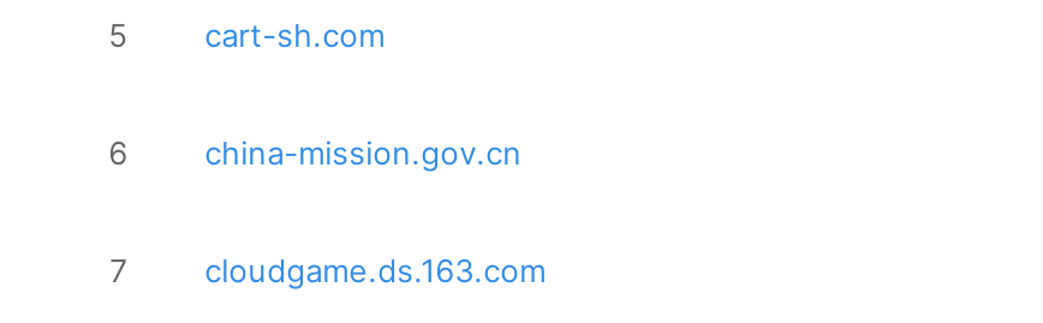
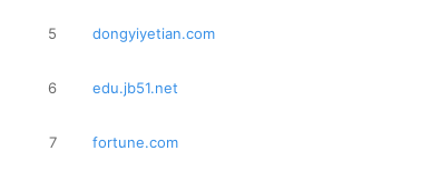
- cart-sh.com
+ dongyiyetian.com

- china-mission.gov.cn
+ edu.jb51.net

- cloudgame.ds.163.com
+ fortune.com
